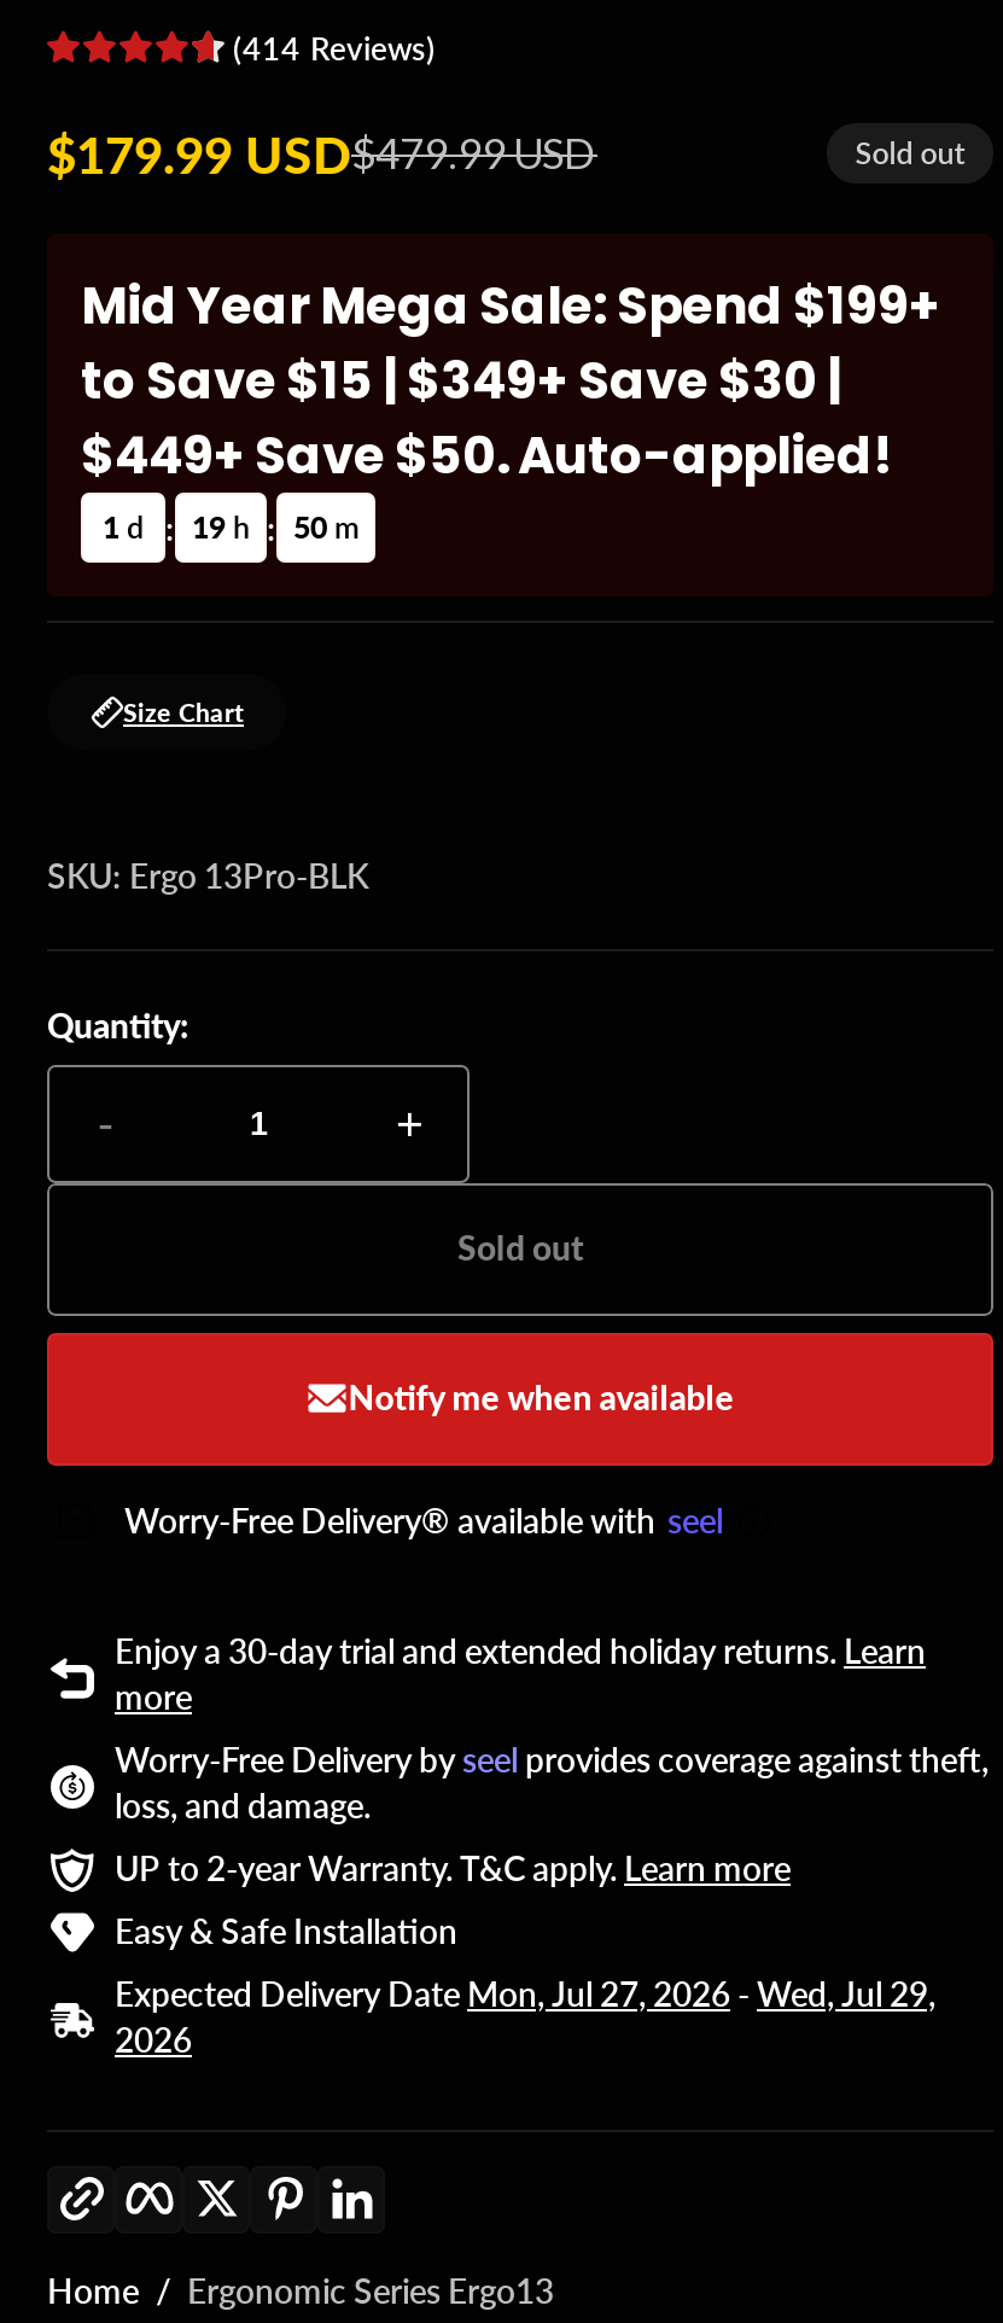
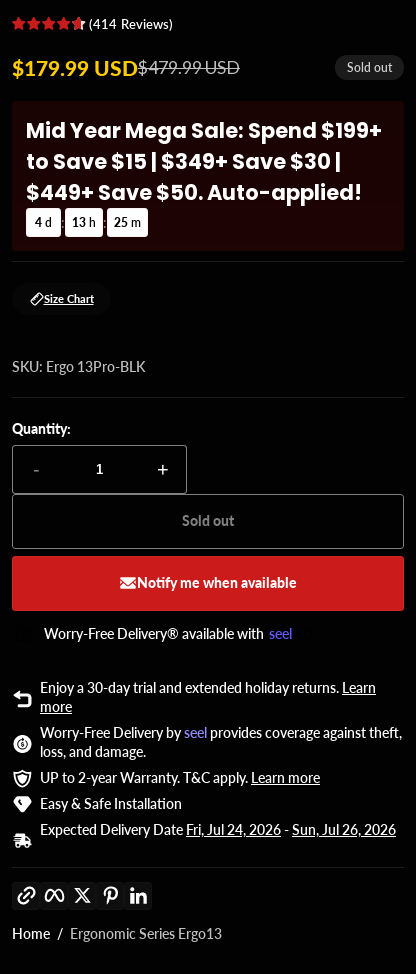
- 1 d : 19 h : 50 m
+ 4 d : 13 h : 25 m

- Expected Delivery Date Mon, Jul 27, 2026 - Wed, Jul 29,
- 2026
+ Expected Delivery Date Fri, Jul 24, 2026 - Sun, Jul 26, 2026
